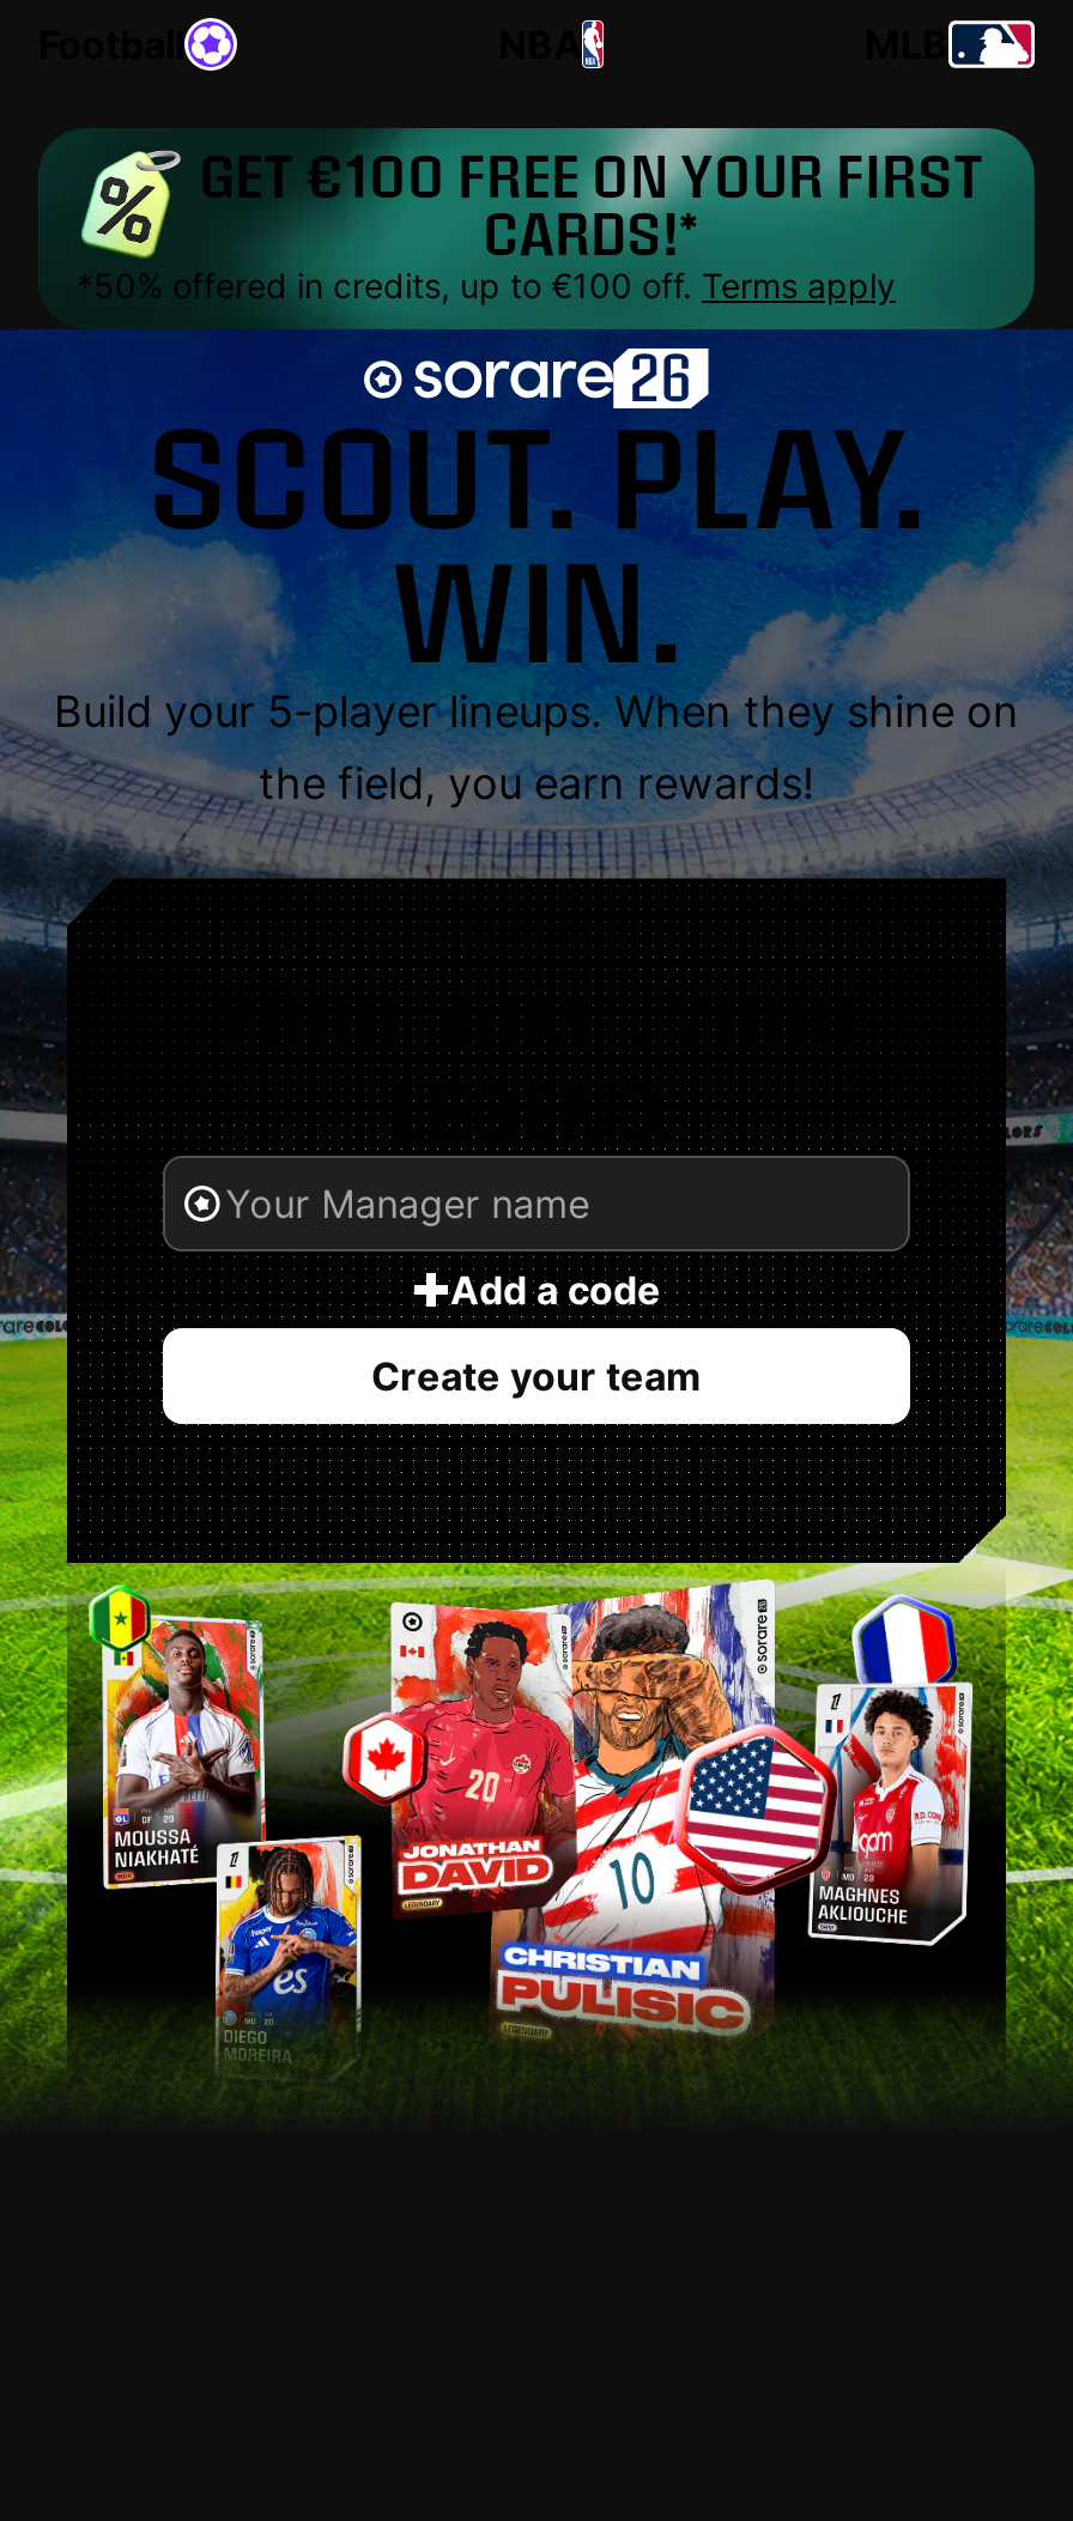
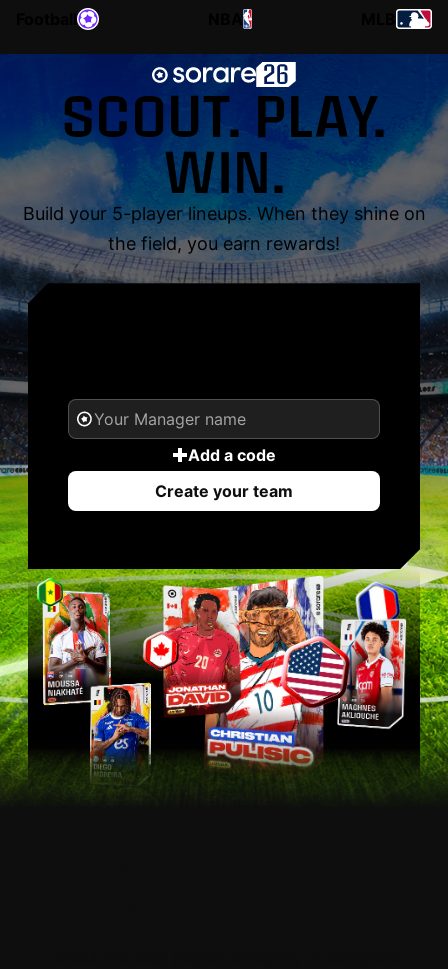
- [image]
- GET €100 FREE ON YOUR FIRST
- CARDS!*
- *50% offered in credits, up to €100 off. Terms apply
